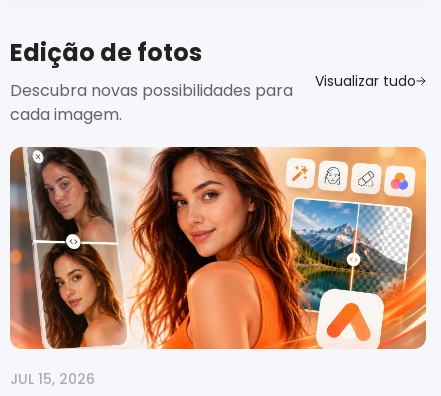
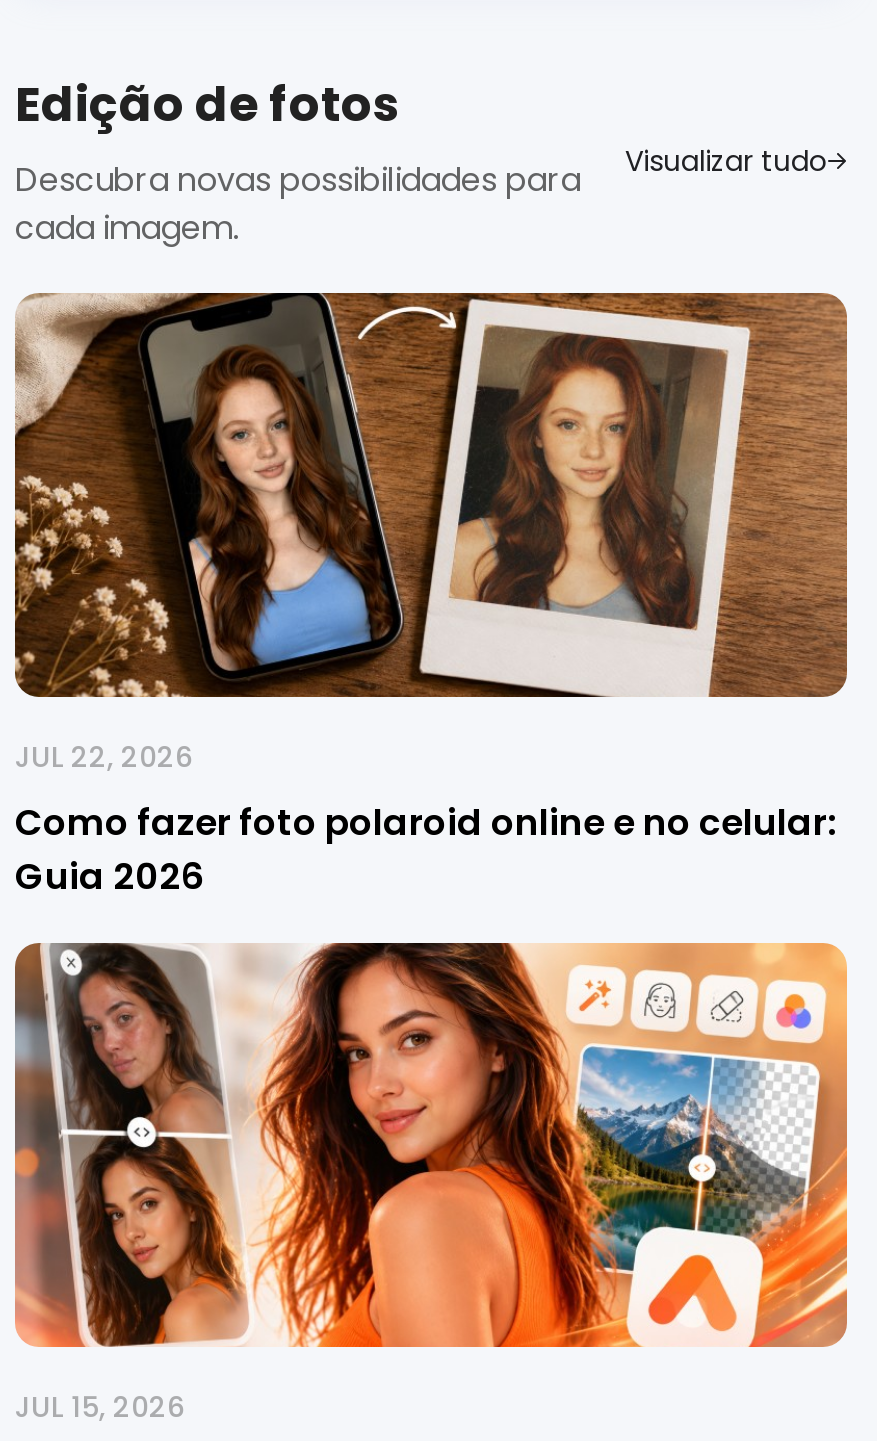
+ [image]
+ JUL 22, 2026
+ Como fazer foto polaroid online e no celular:
+ Guia 2026
